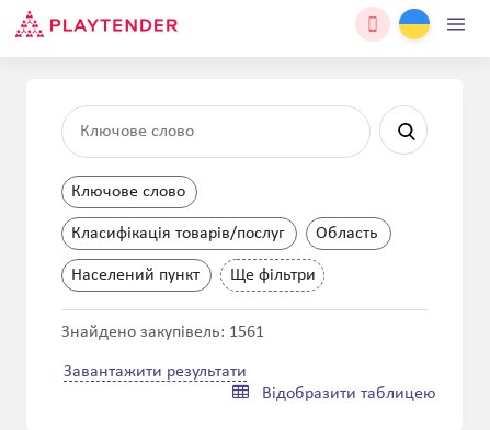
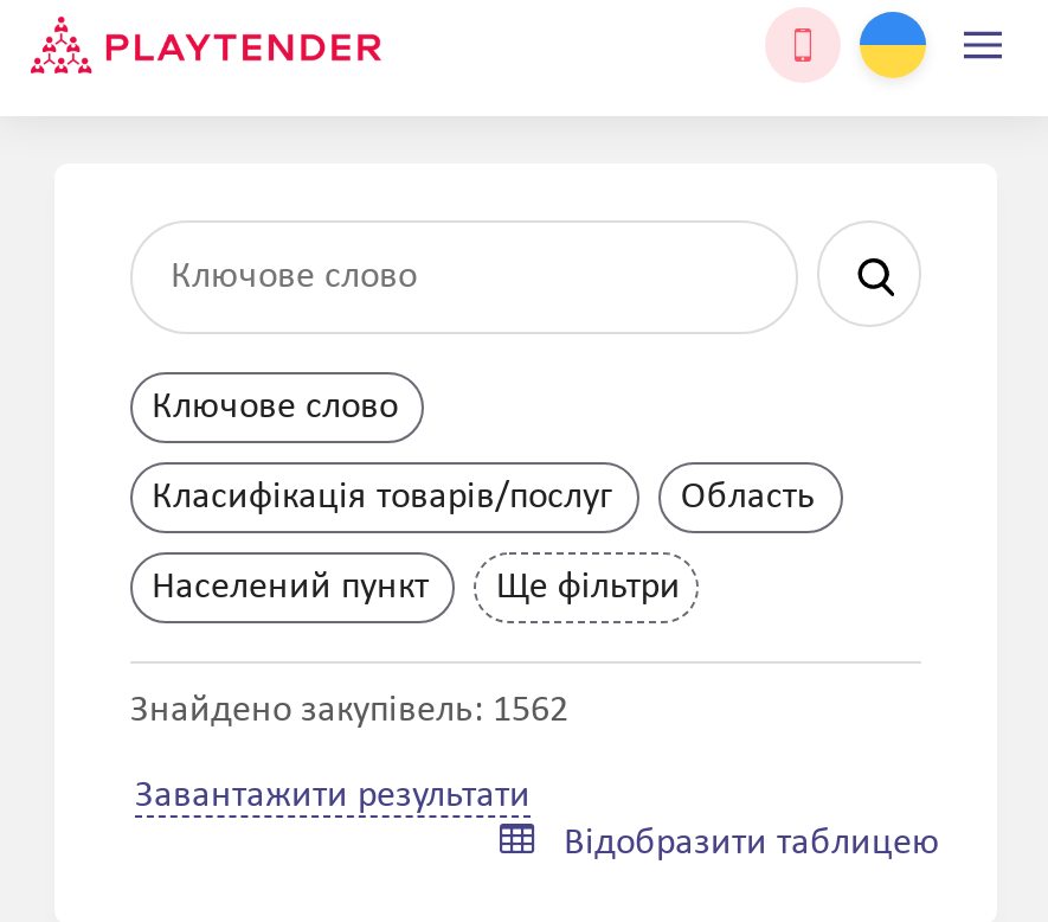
- Знайдено закупівель: 1561
+ Знайдено закупівель: 1562
